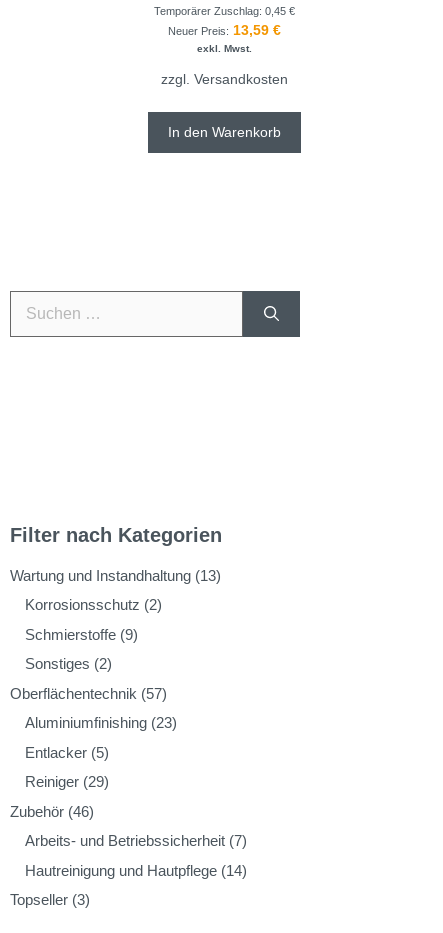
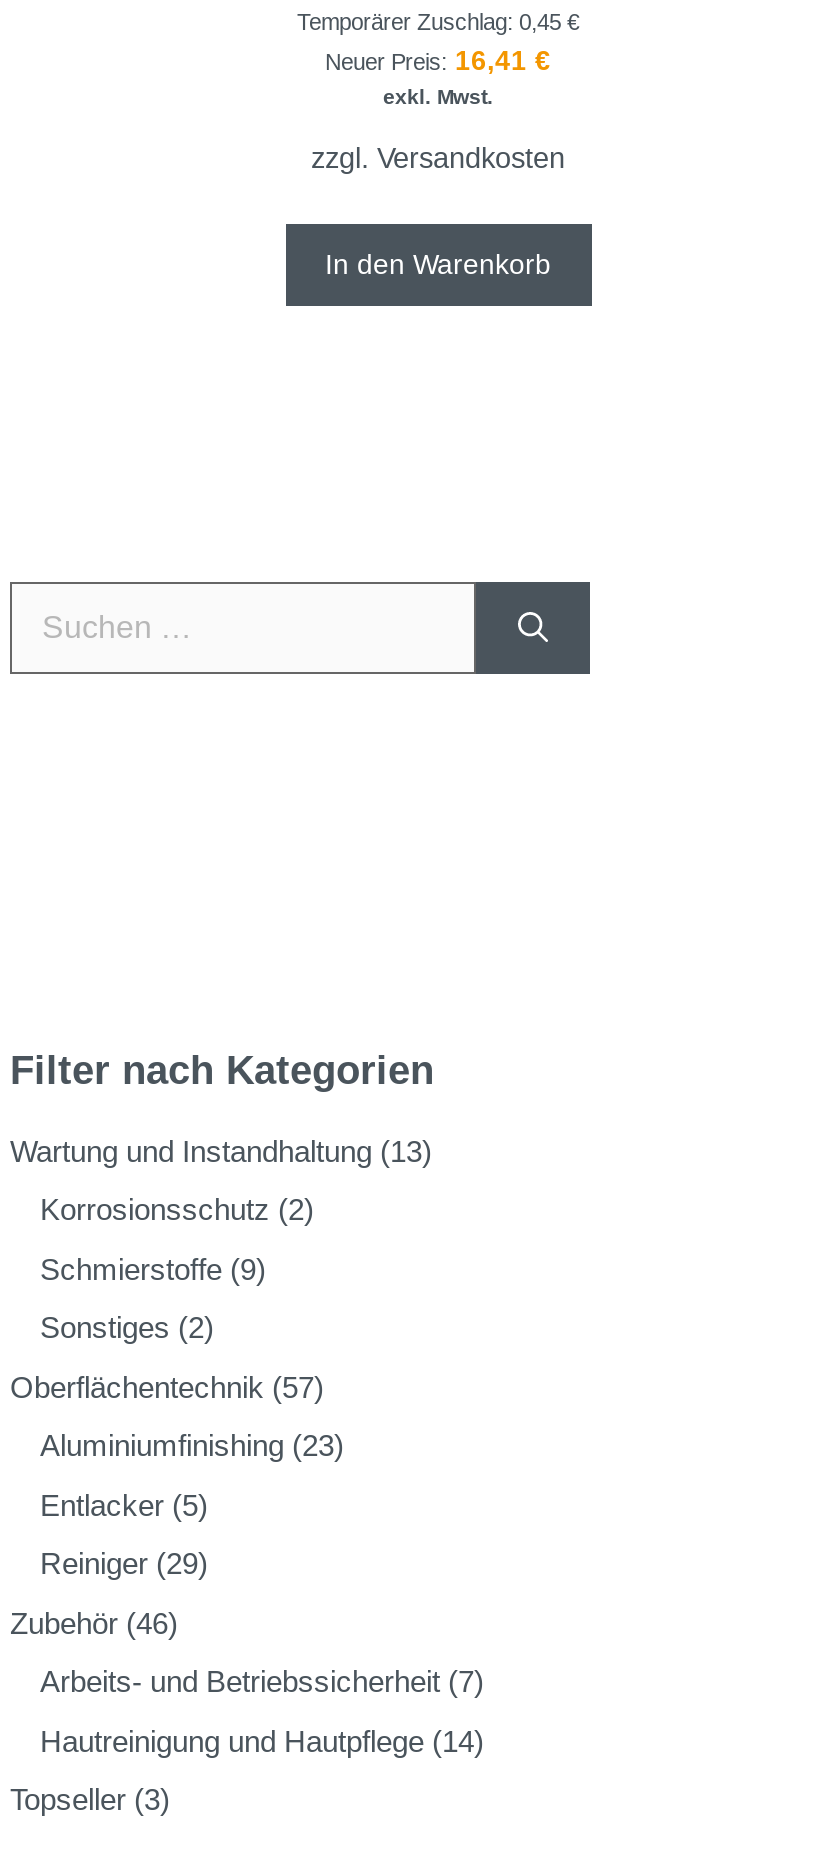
- Neuer Preis: 13,59 €
+ Neuer Preis: 16,41 €
